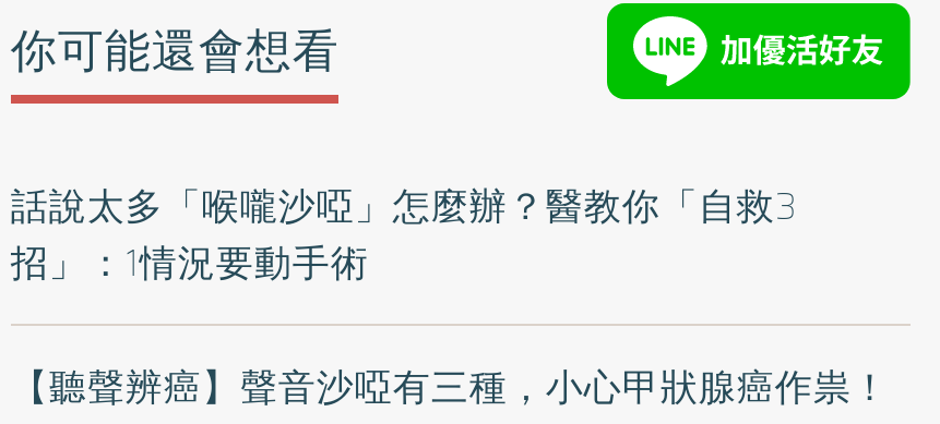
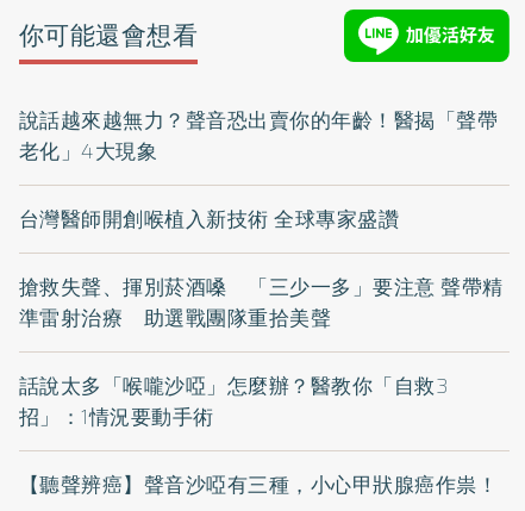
+ 說話越來越無力？聲音恐出賣你的年齡！醫揭「聲帶
+ 老化」4大現象
+ 台灣醫師開創喉植入新技術 全球專家盛讚
+ 搶救失聲、揮別菸酒嗓 「三少一多」要注意 聲帶精
+ 準雷射治療 助選戰團隊重拾美聲
